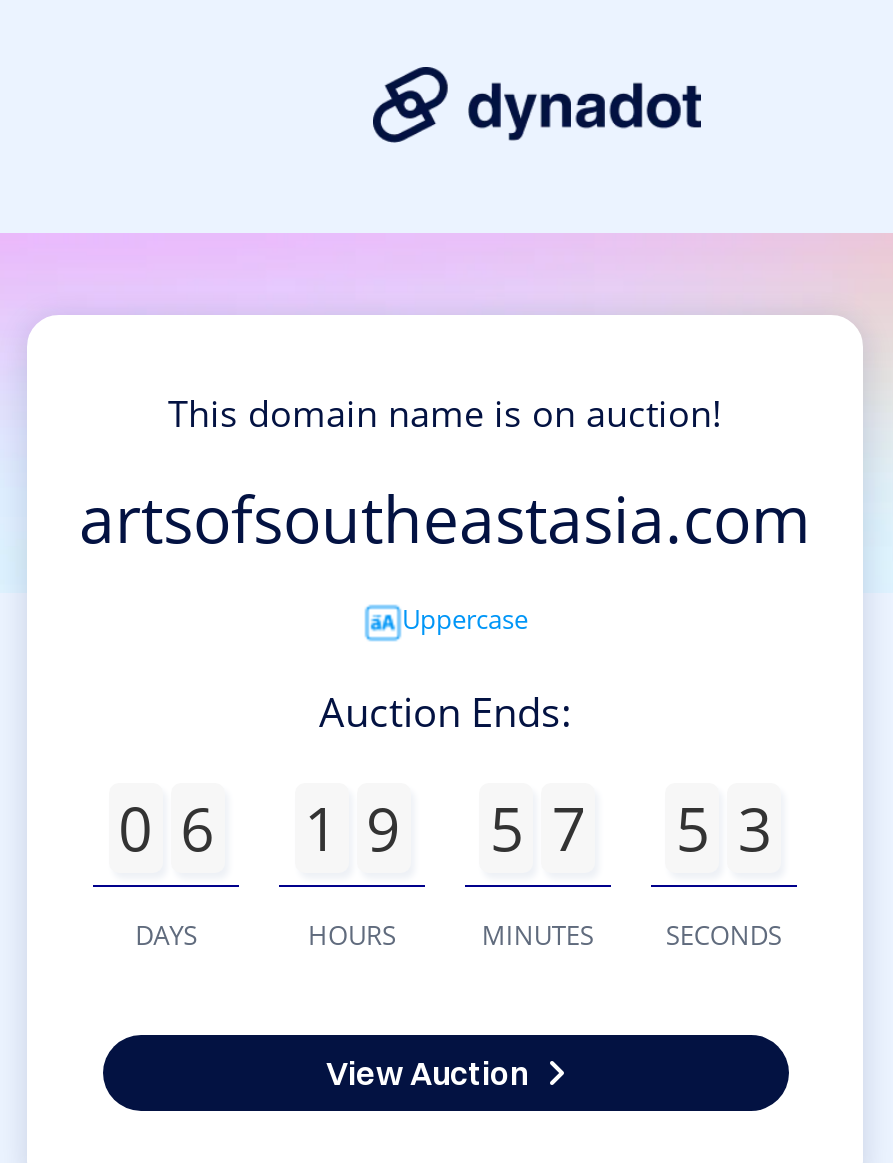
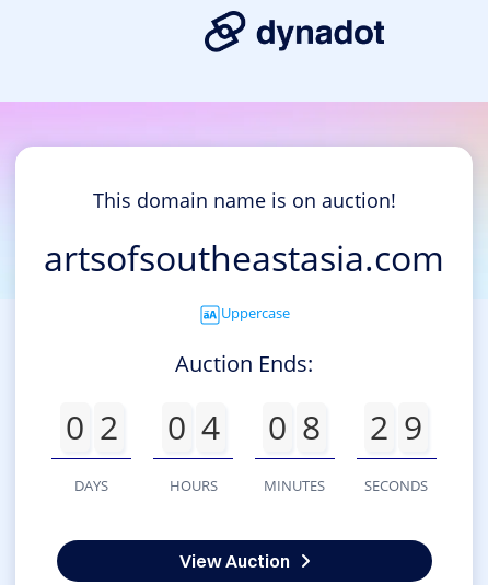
- 0 6
+ 0 2

- 1 9
+ 0 4

- 5 7
+ 0 8

- 5 3
+ 2 9
